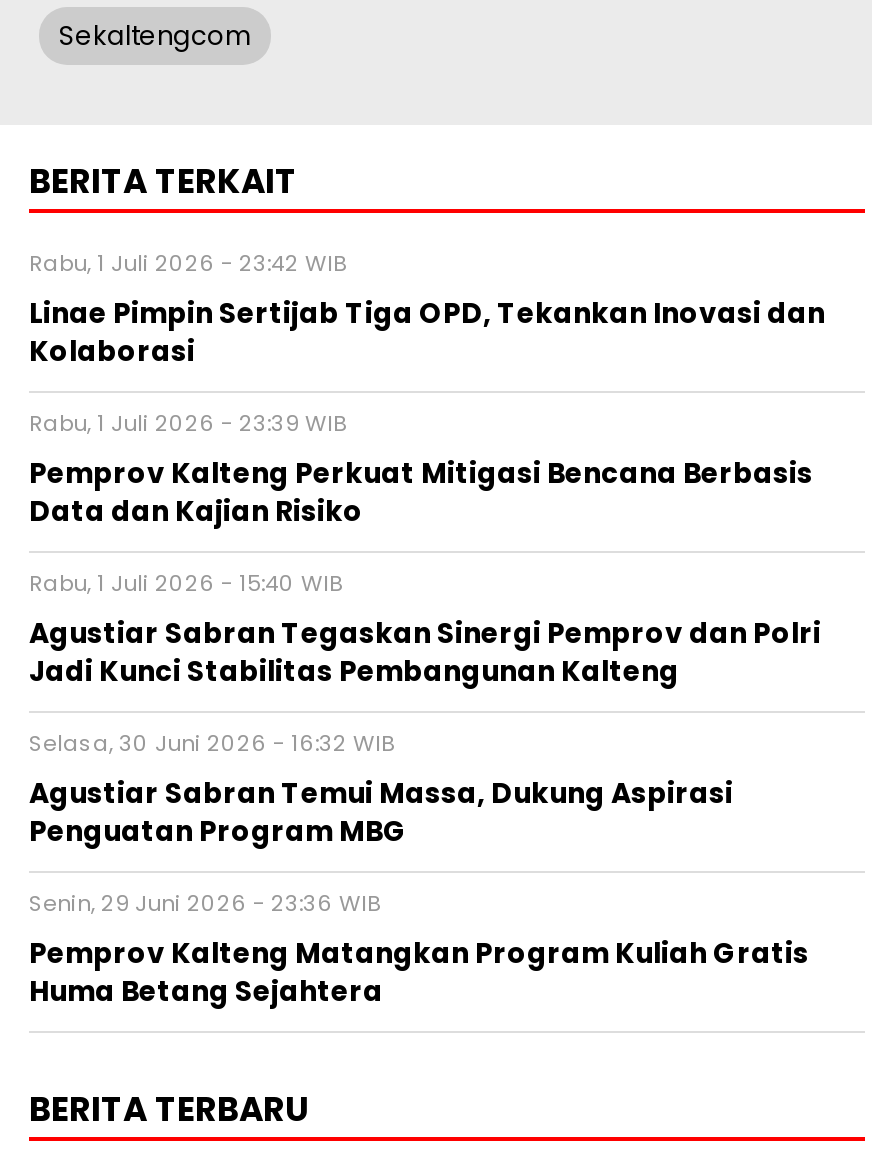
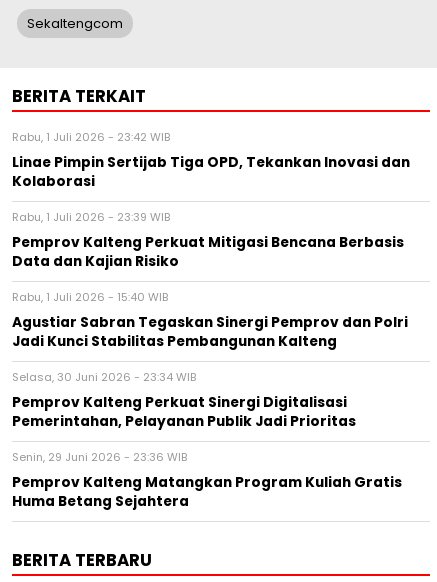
- Selasa, 30 Juni 2026 - 16:32 WIB
- Agustiar Sabran Temui Massa, Dukung Aspirasi
- Penguatan Program MBG
+ Selasa, 30 Juni 2026 - 23:34 WIB
+ Pemprov Kalteng Perkuat Sinergi Digitalisasi
+ Pemerintahan, Pelayanan Publik Jadi Prioritas
